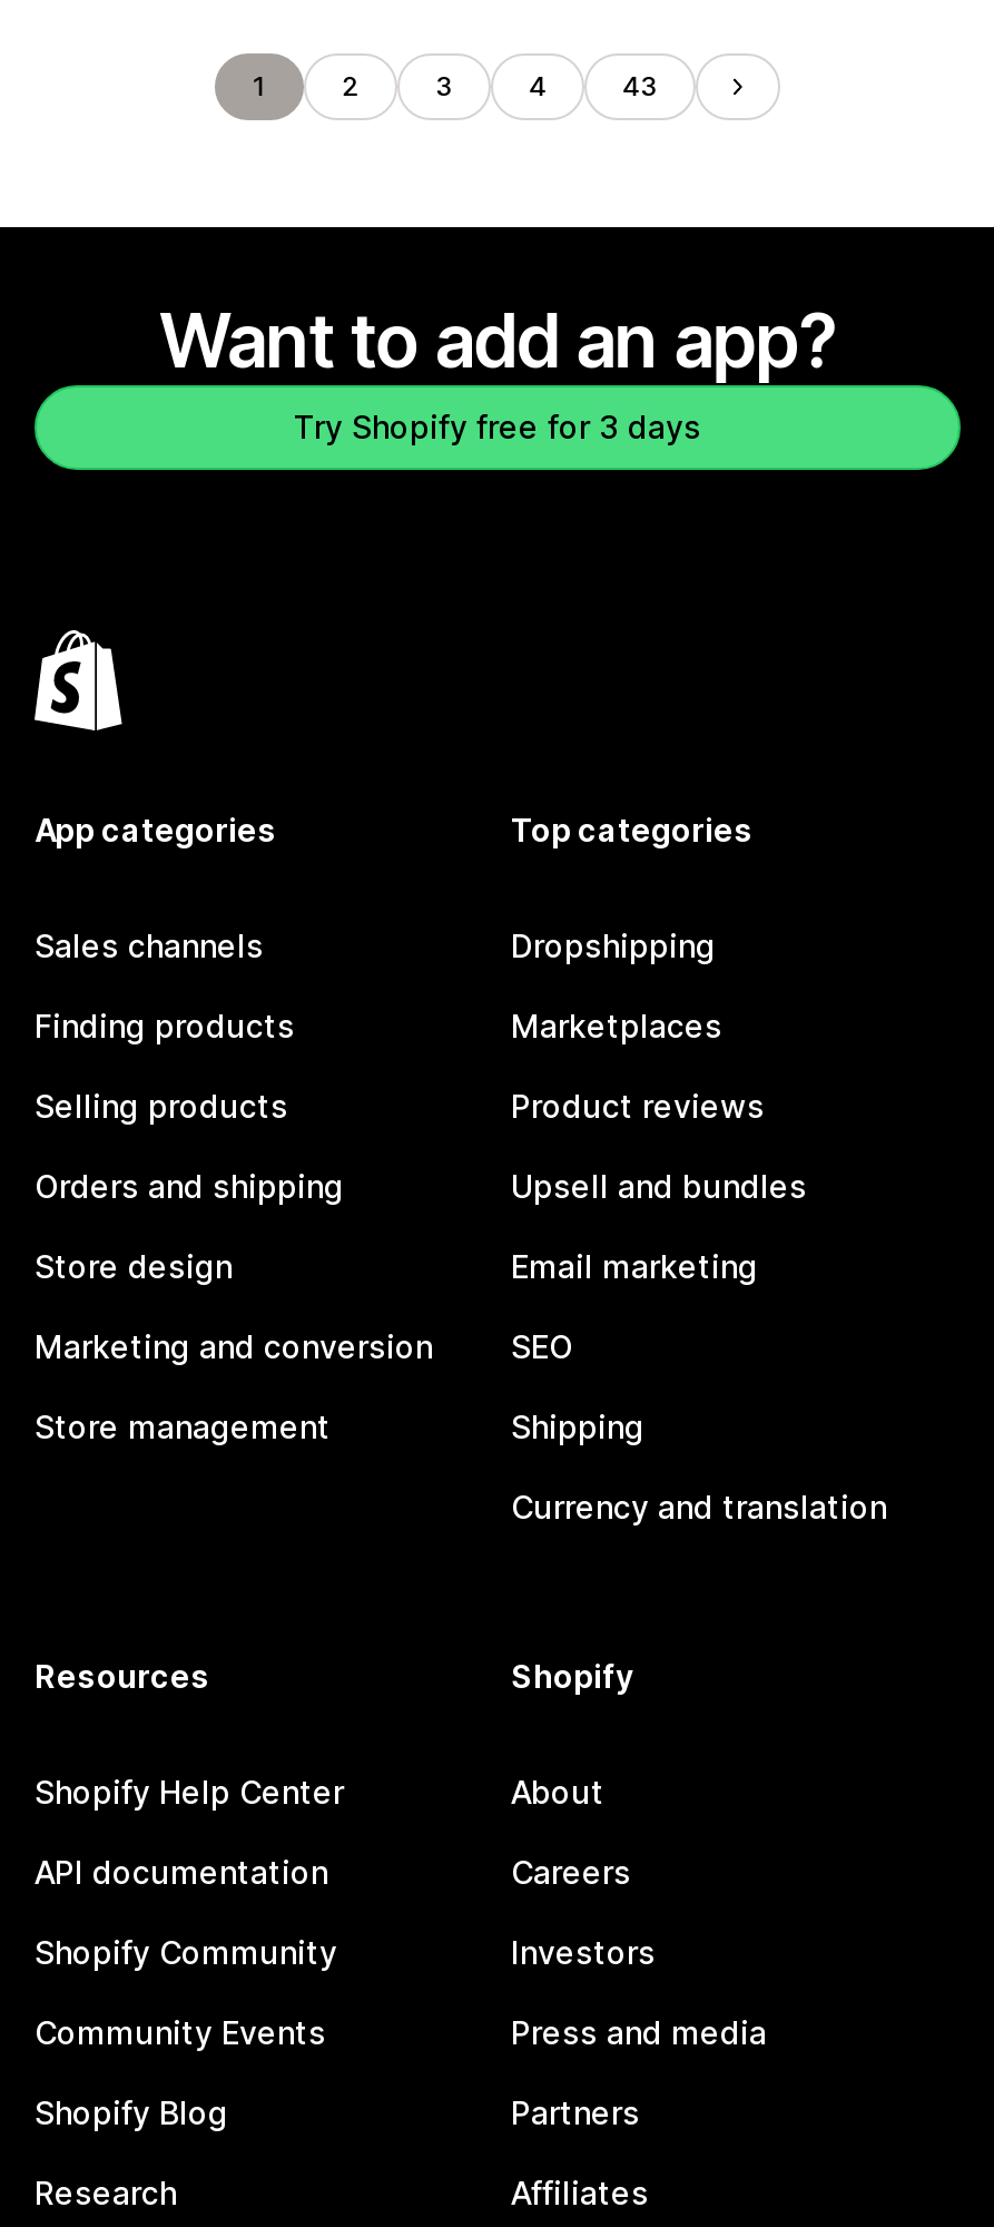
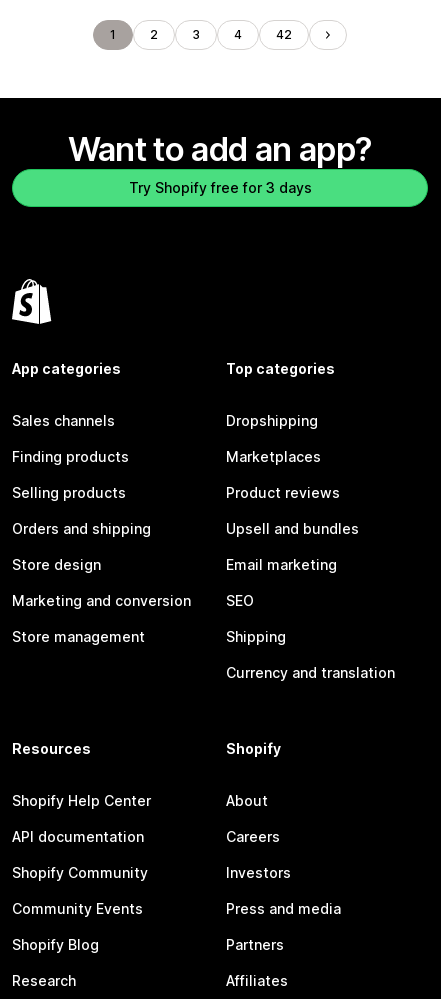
- 43
+ 42
